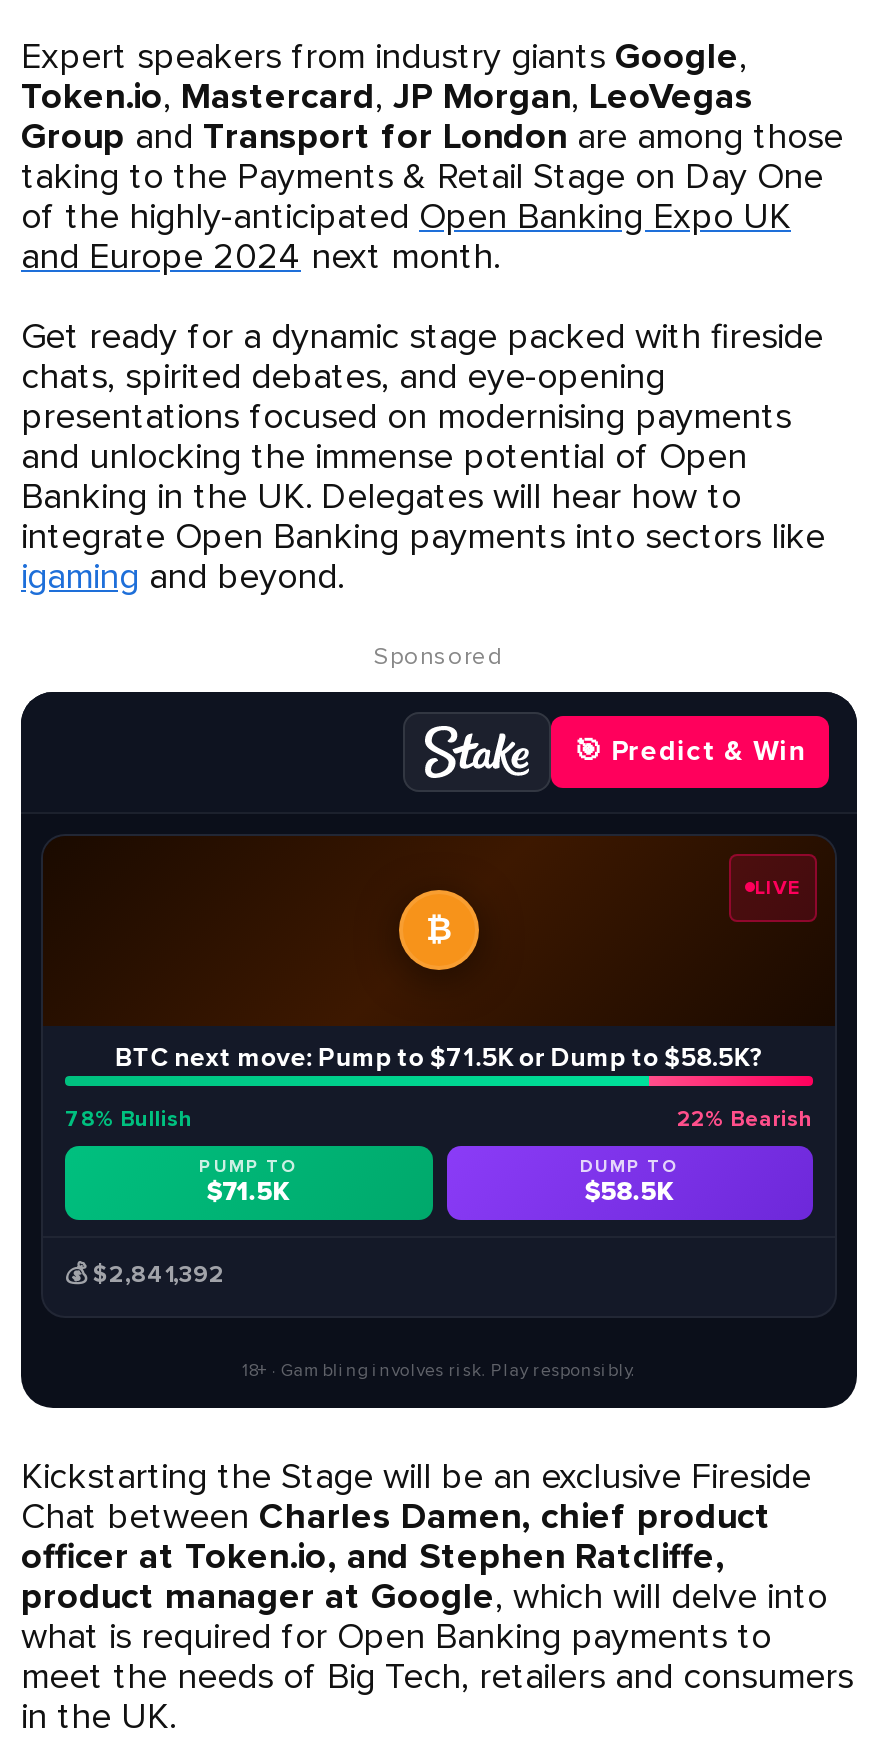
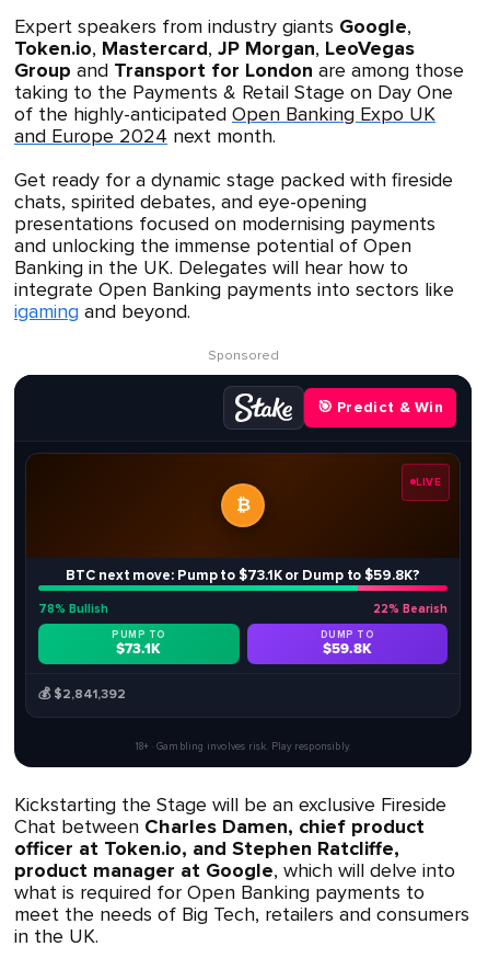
- BTC next move: Pump to $71.5K or Dump to $58.5K?
+ BTC next move: Pump to $73.1K or Dump to $59.8K?

- $71.5K
+ $73.1K

- $58.5K
+ $59.8K
